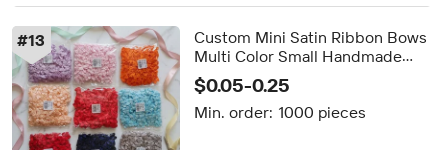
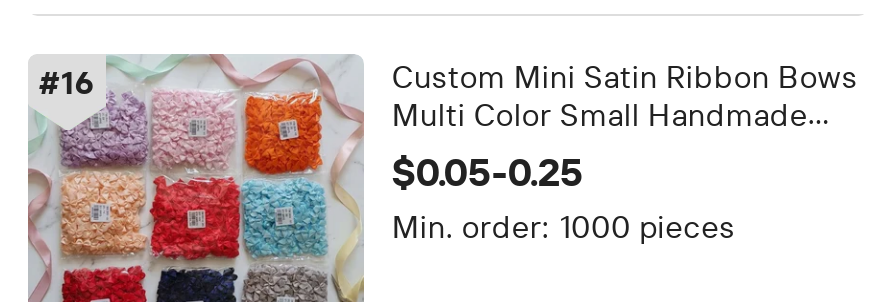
- #13
+ #16
